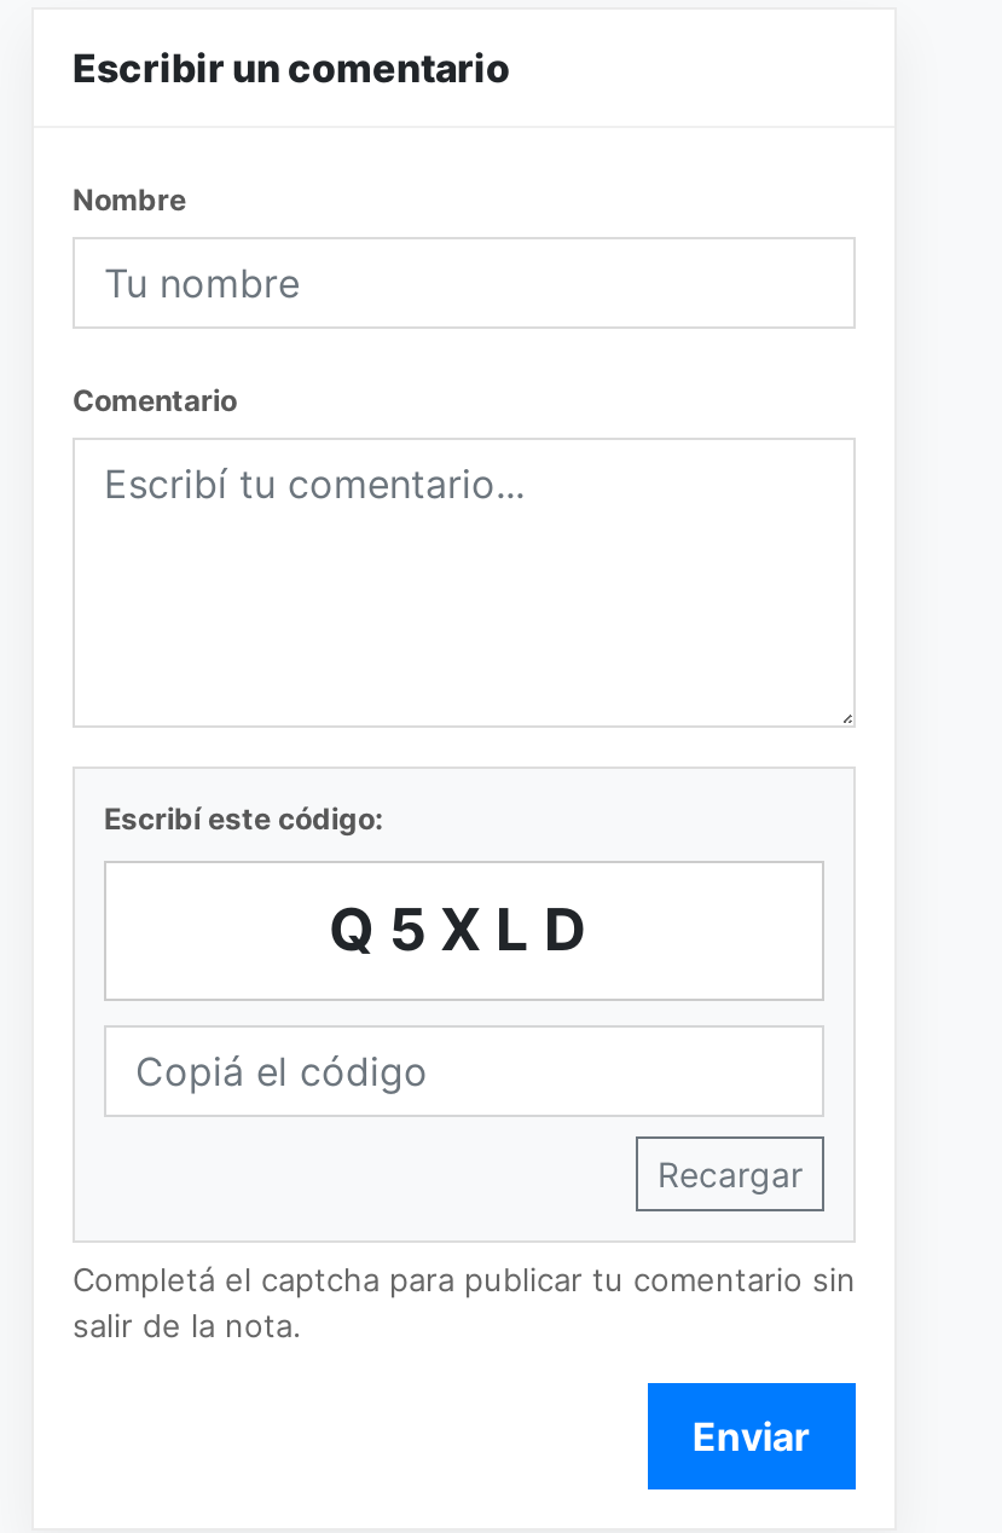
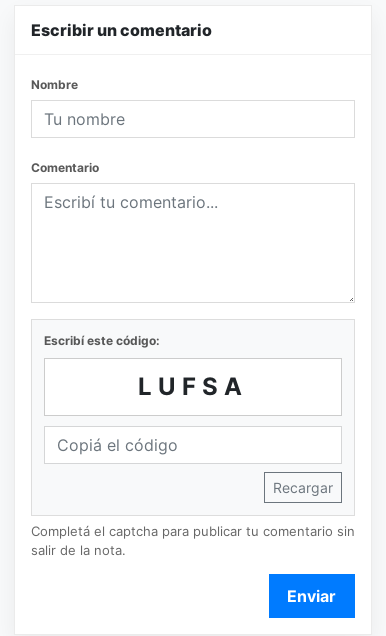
- Q5XLD
+ LUFSA
